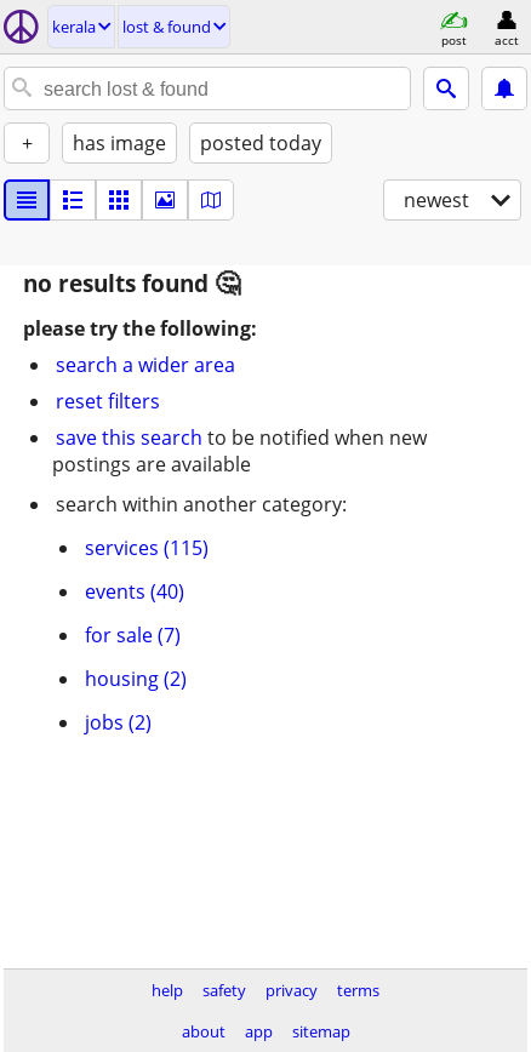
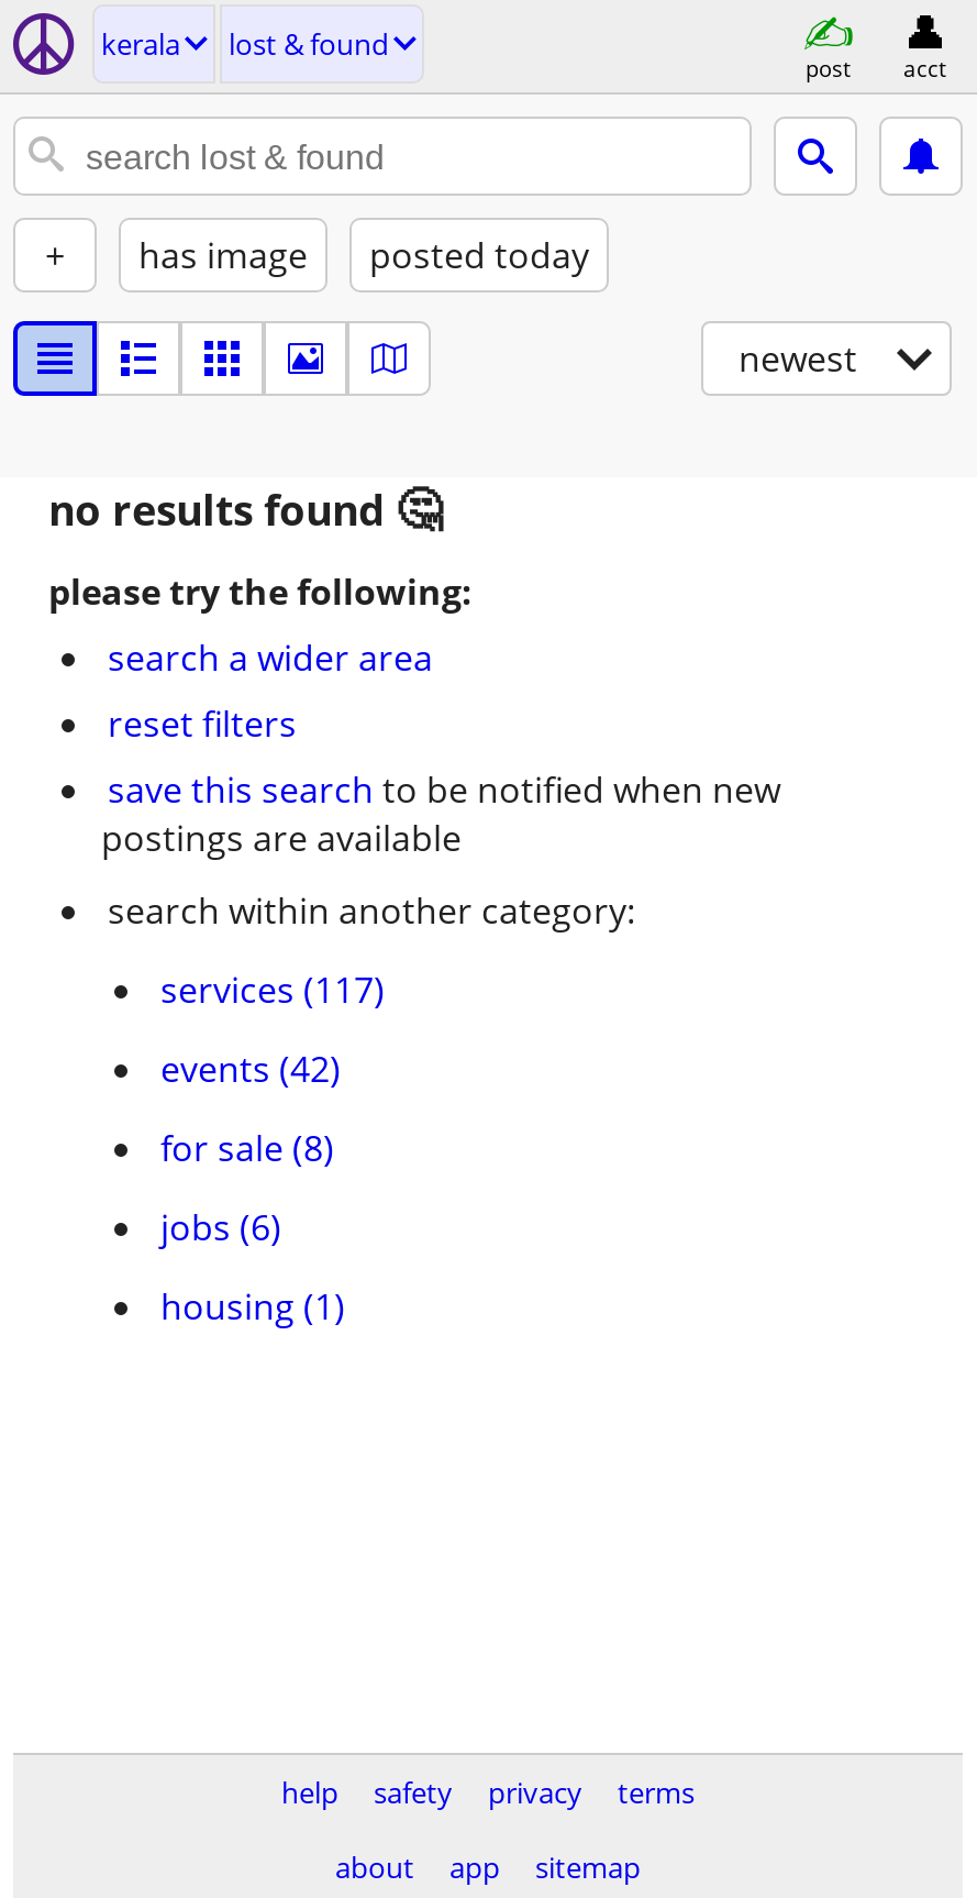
- services (115)
+ services (117)

- events (40)
+ events (42)

- for sale (7)
+ for sale (8)

- housing (2)
+ jobs (6)

- jobs (2)
+ housing (1)
